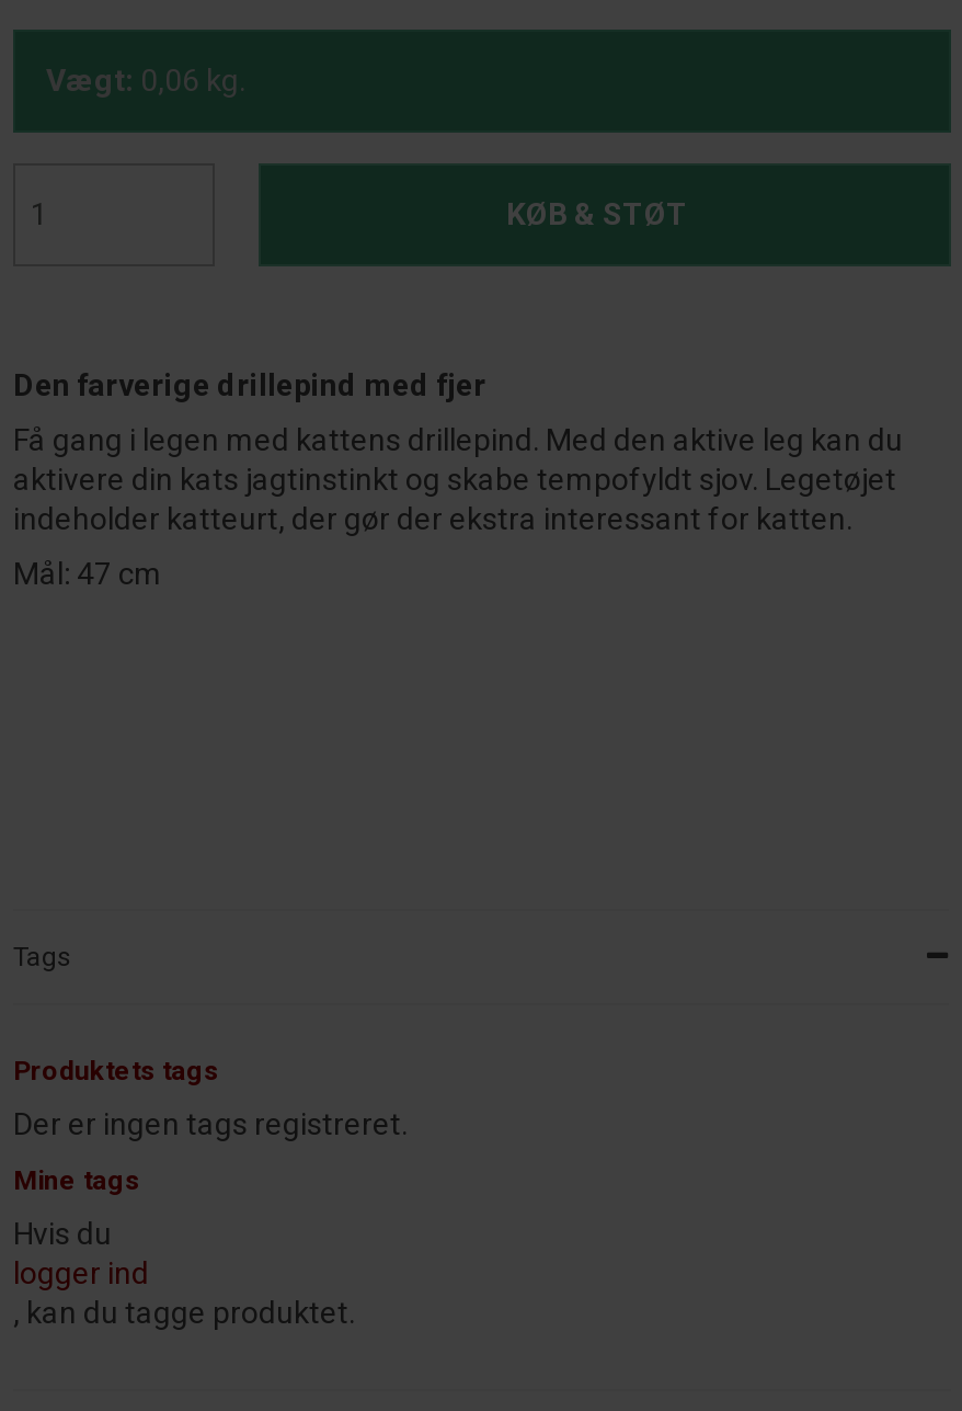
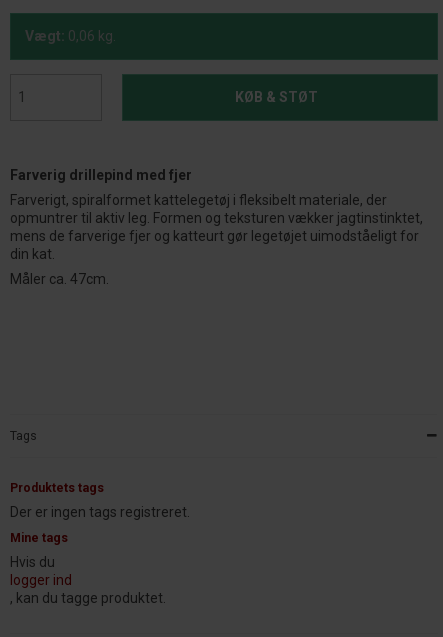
- Den farverige drillepind med fjer
+ Farverig drillepind med fjer

- Få gang i legen med kattens drillepind. Med den aktive leg kan du
- aktivere din kats jagtinstinkt og skabe tempofyldt sjov. Legetøjet
- indeholder katteurt, der gør der ekstra interessant for katten.
+ Farverigt, spiralformet kattelegetøj i fleksibelt materiale, der
+ opmuntrer til aktiv leg. Formen og teksturen vækker jagtinstinktet,
+ mens de farverige fjer og katteurt gør legetøjet uimodståeligt for
+ din kat.

- Mål: 47 cm
+ Måler ca. 47cm.
